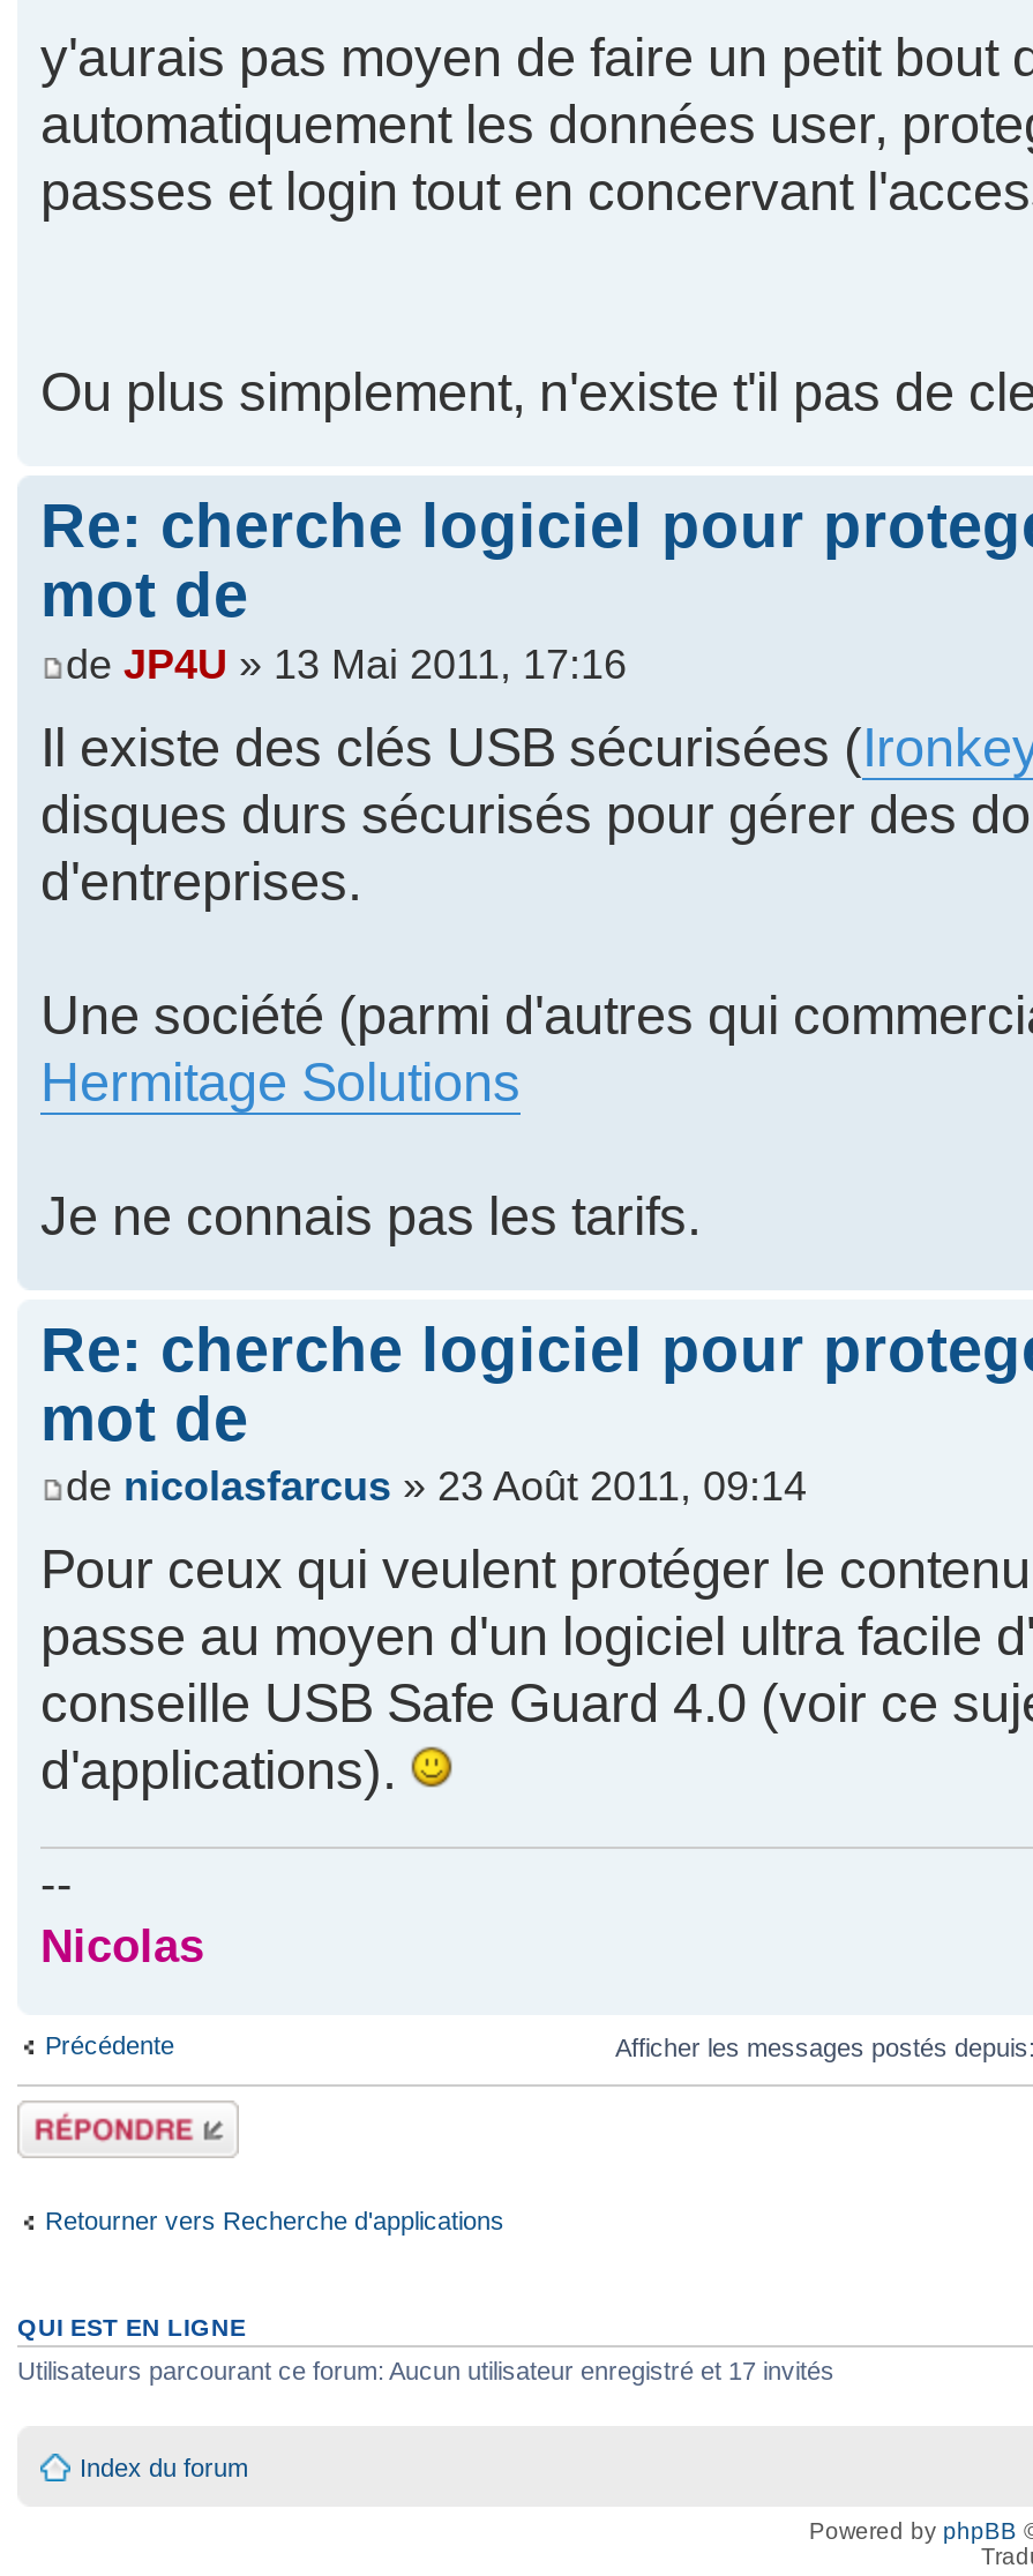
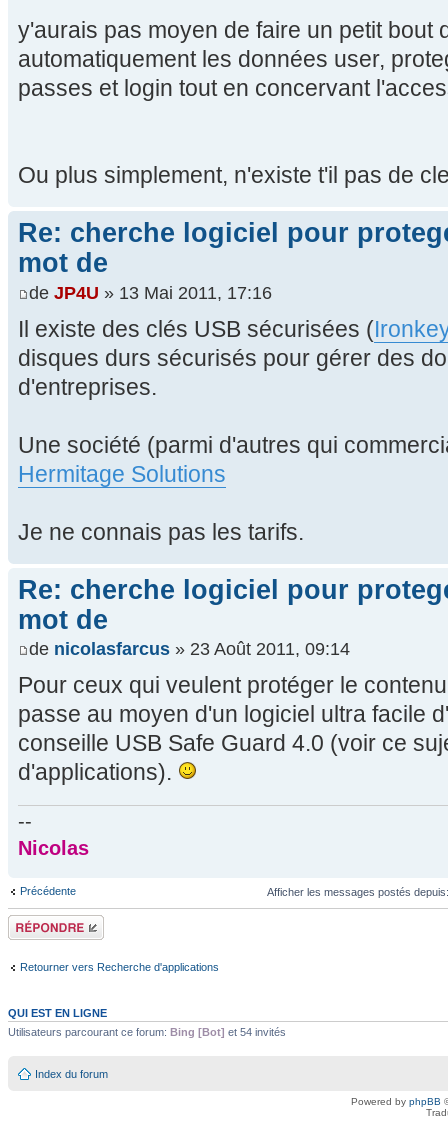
- Utilisateurs parcourant ce forum: Aucun utilisateur enregistré et 17 invités
+ Utilisateurs parcourant ce forum: Bing [Bot] et 54 invités
